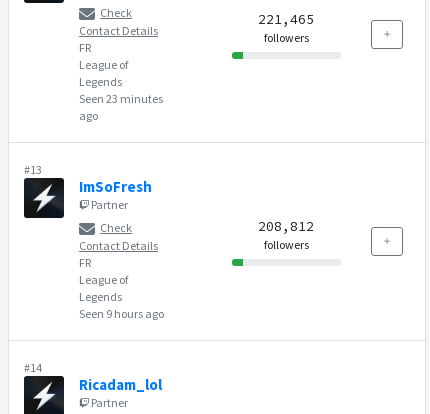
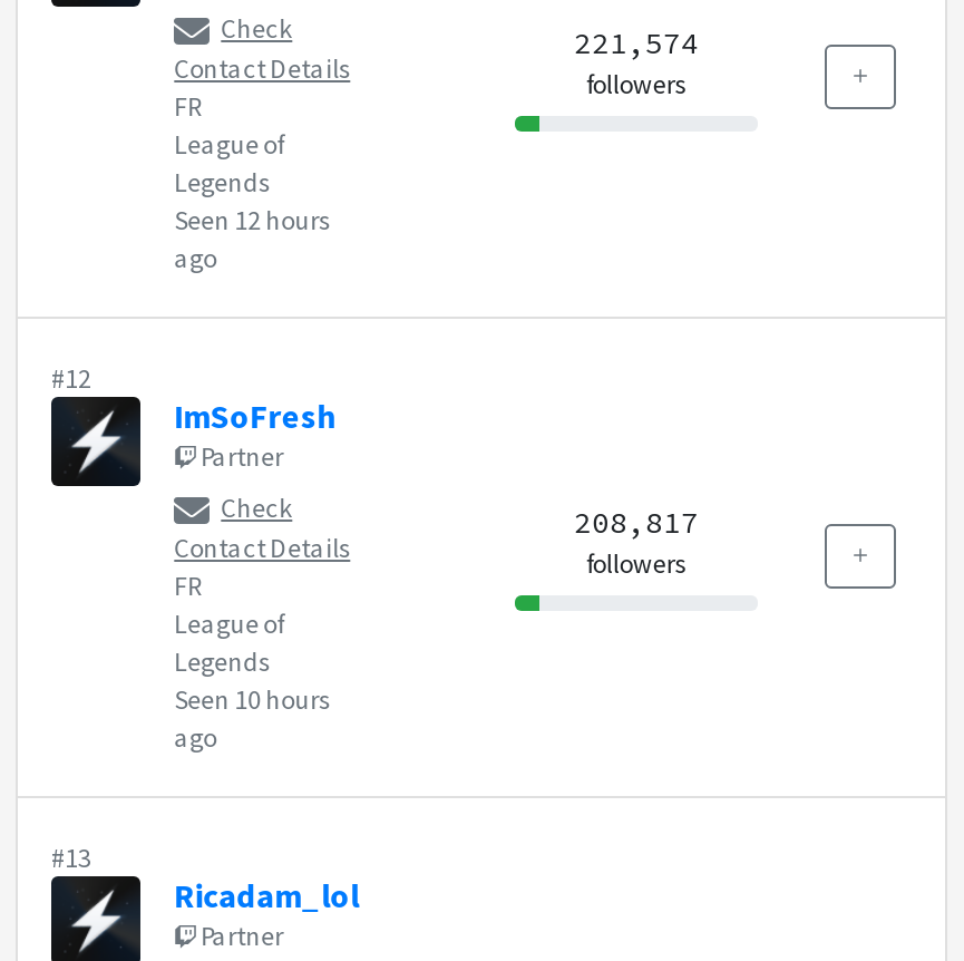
- 221,465
+ 221,574

- Seen 23 minutes
+ Seen 12 hours

- #13
+ #12

- 208,812
+ 208,817

- Seen 9 hours ago
+ Seen 10 hours
+ ago

- #14
+ #13
